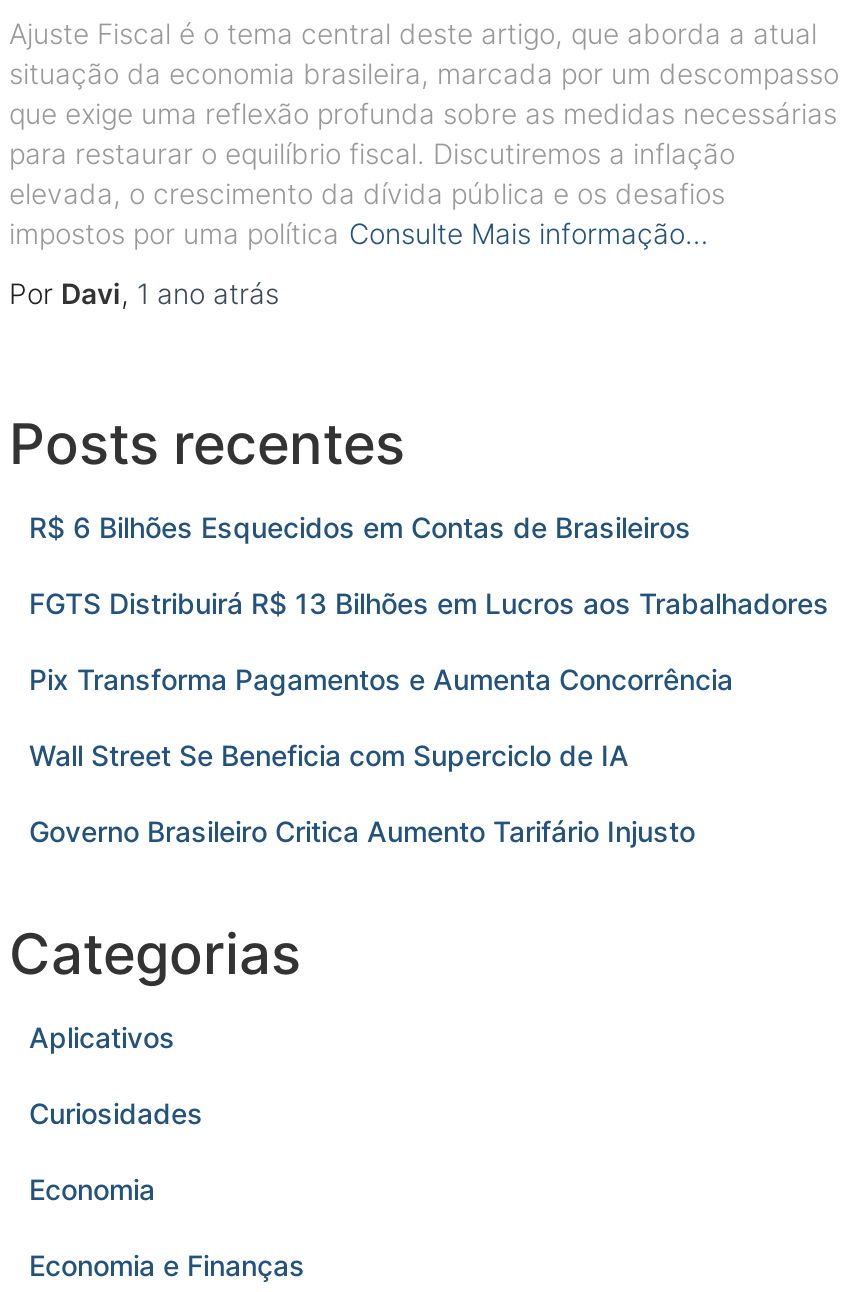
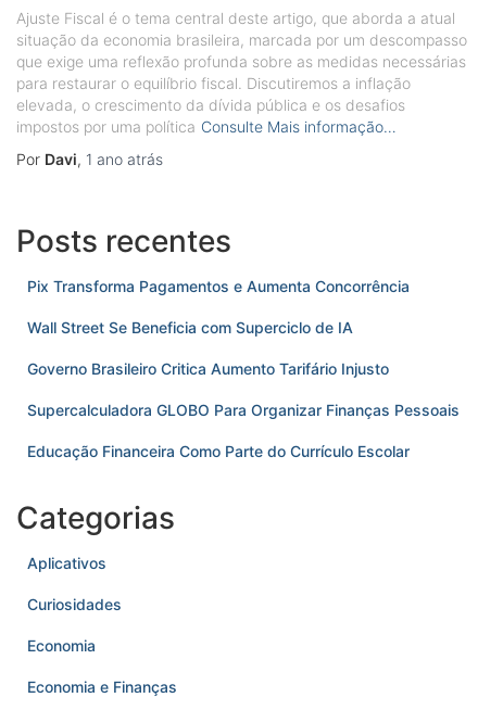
- R$ 6 Bilhões Esquecidos em Contas de Brasileiros
- FGTS Distribuirá R$ 13 Bilhões em Lucros aos Trabalhadores

moved up: Pix Transforma Pagamentos e Aumenta Concorrência | Wall Street Se Beneficia com Superciclo de IA | Governo Brasileiro Critica Aumento Tarifário Injusto

+ Supercalculadora GLOBO Para Organizar Finanças Pessoais
+ Educação Financeira Como Parte do Currículo Escolar
